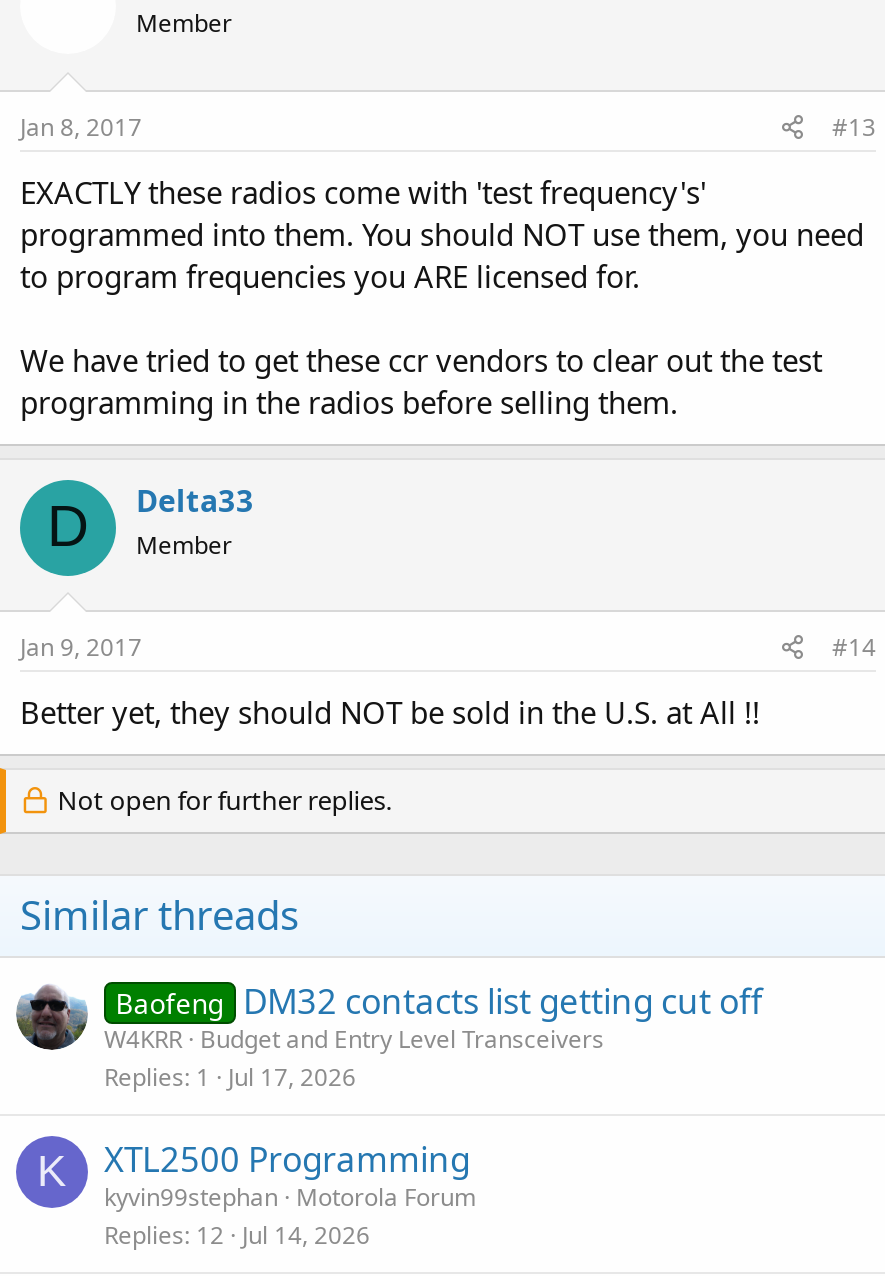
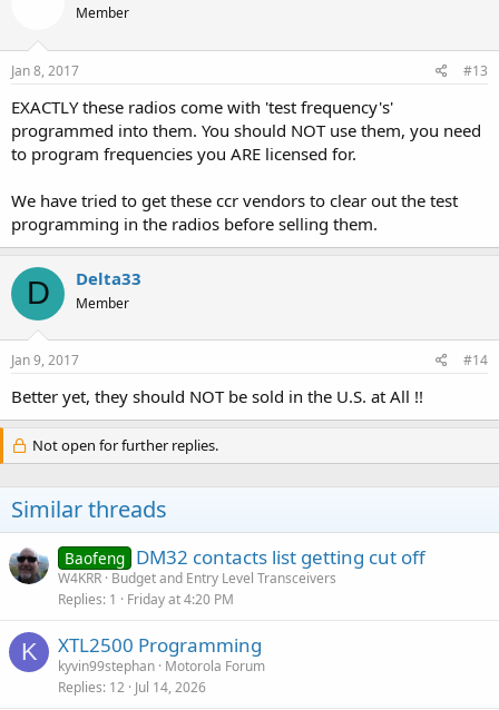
- Replies 1 Jul 17, 2026
+ Replies 1 Friday at 4:20 PM
